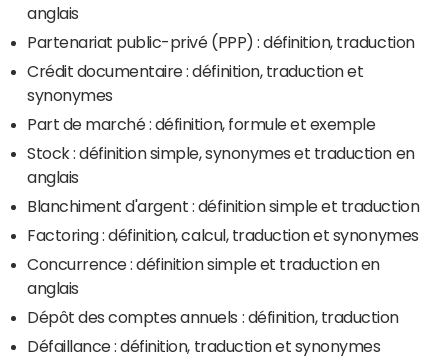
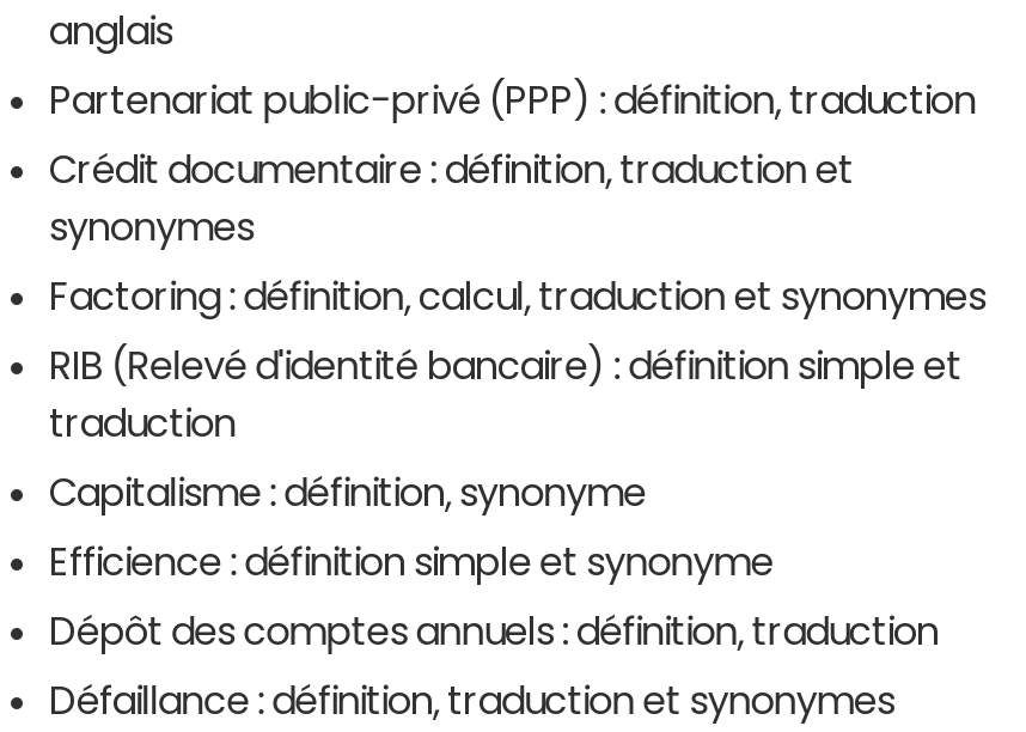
- Part de marché : définition, formule et exemple
- Stock : définition simple, synonymes et traduction en
- anglais
- Blanchiment d'argent : définition simple et traduction

moved up: Factoring : définition, calcul, traduction et synonymes

- Concurrence : définition simple et traduction en
- anglais
+ RIB (Relevé d'identité bancaire) : définition simple et
+ traduction
+ Capitalisme : définition, synonyme
+ Efficience : définition simple et synonyme
